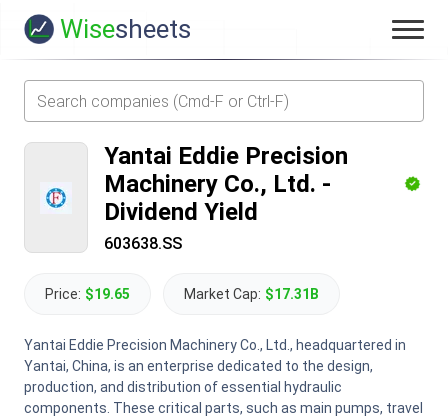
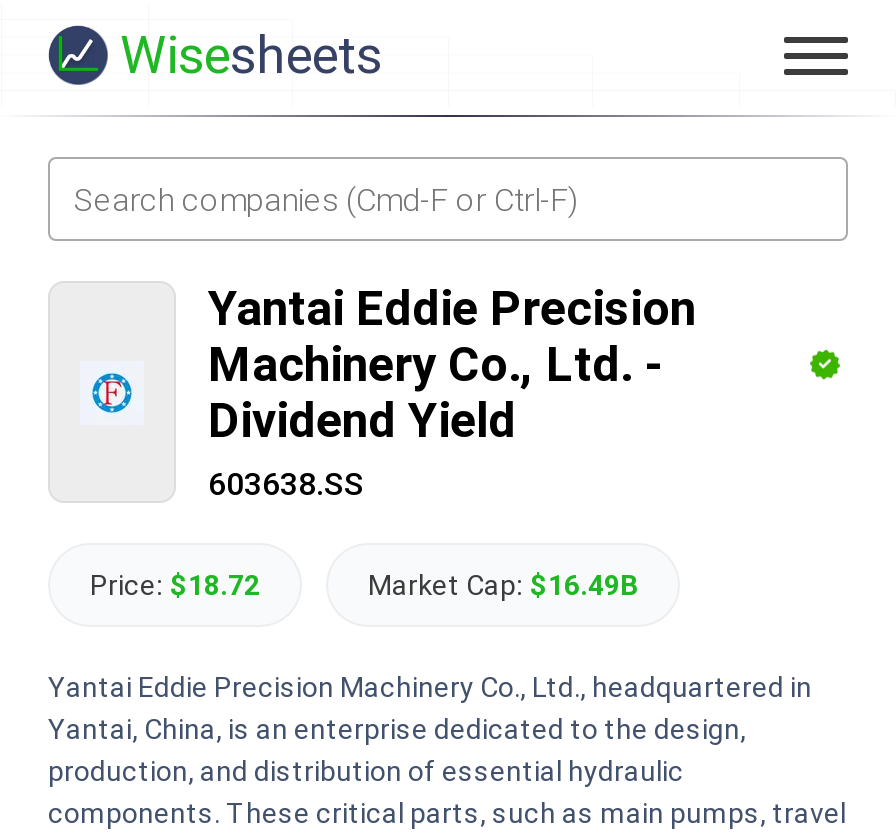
- Price: $19.65
+ Price: $18.72

- Market Cap: $17.31B
+ Market Cap: $16.49B
